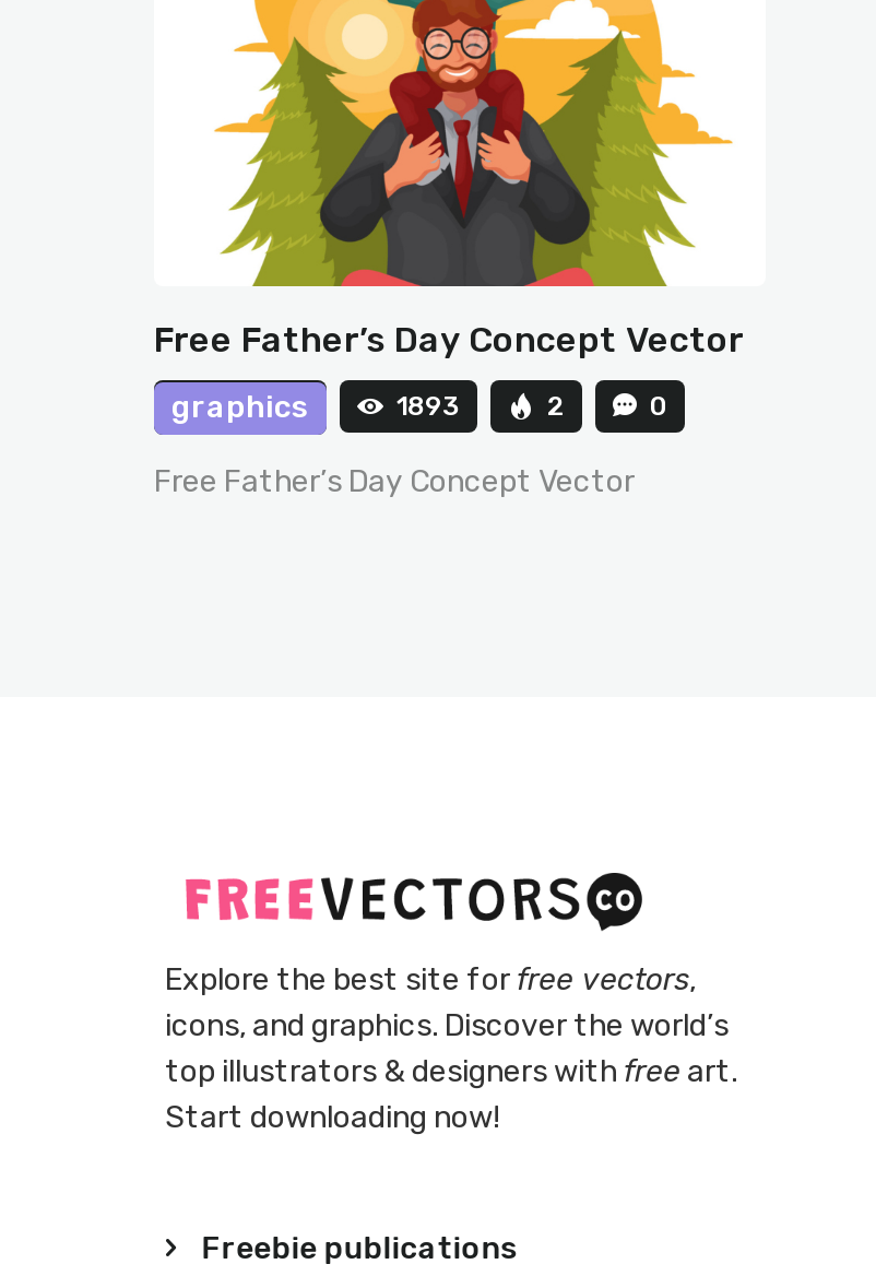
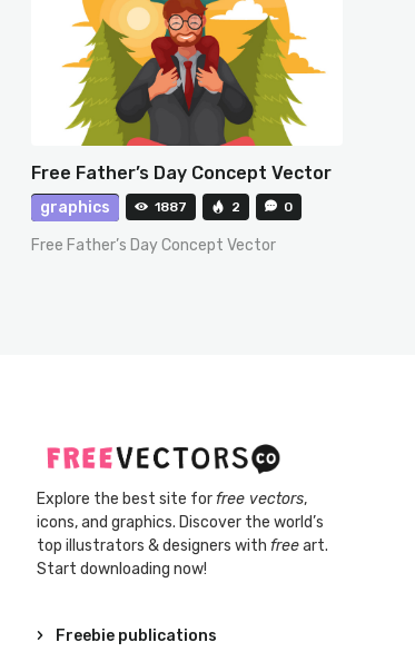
- 1893
+ 1887
